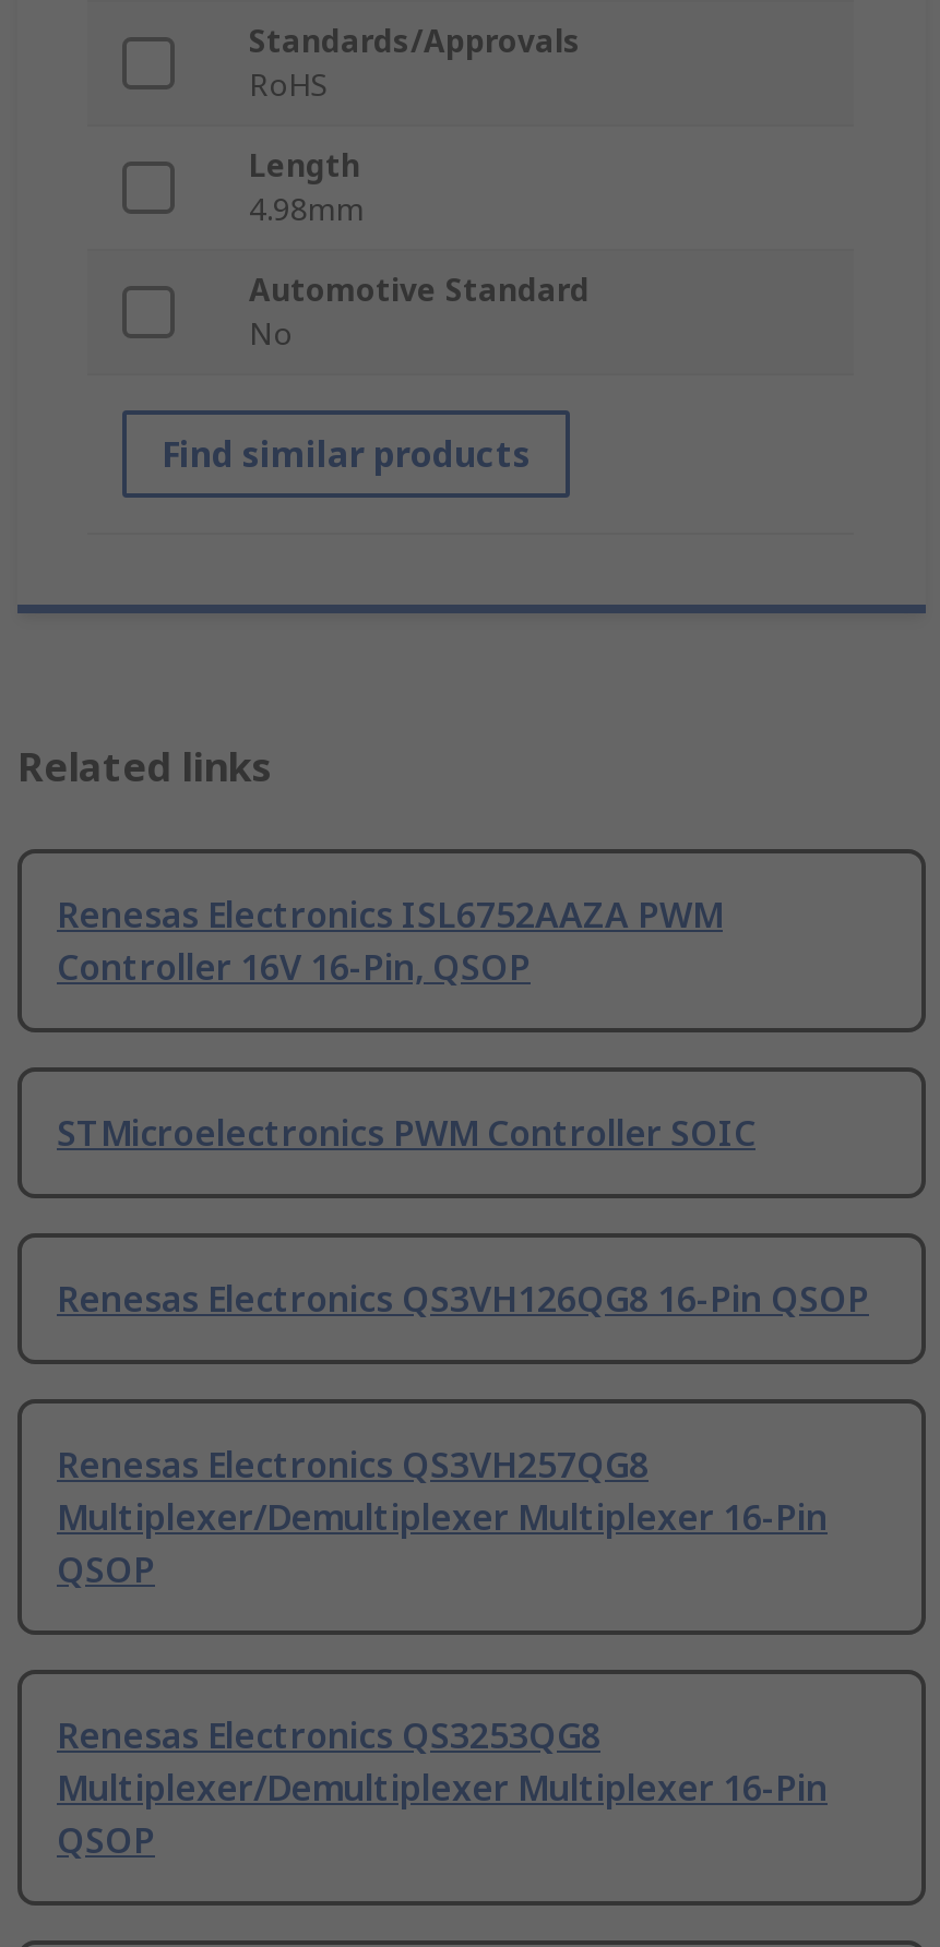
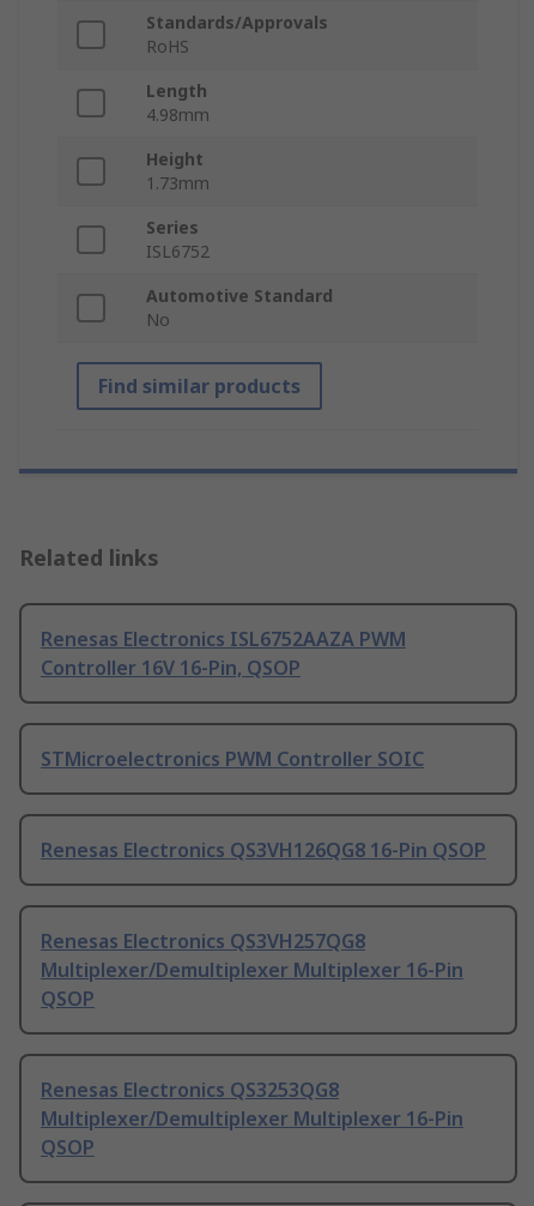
+ Height
+ 1.73mm
+ Series
+ ISL6752
